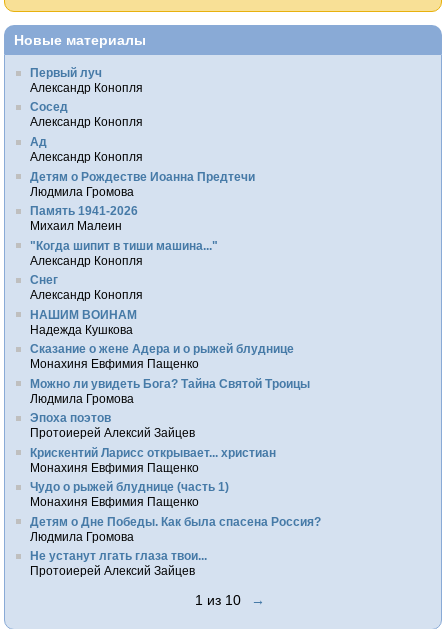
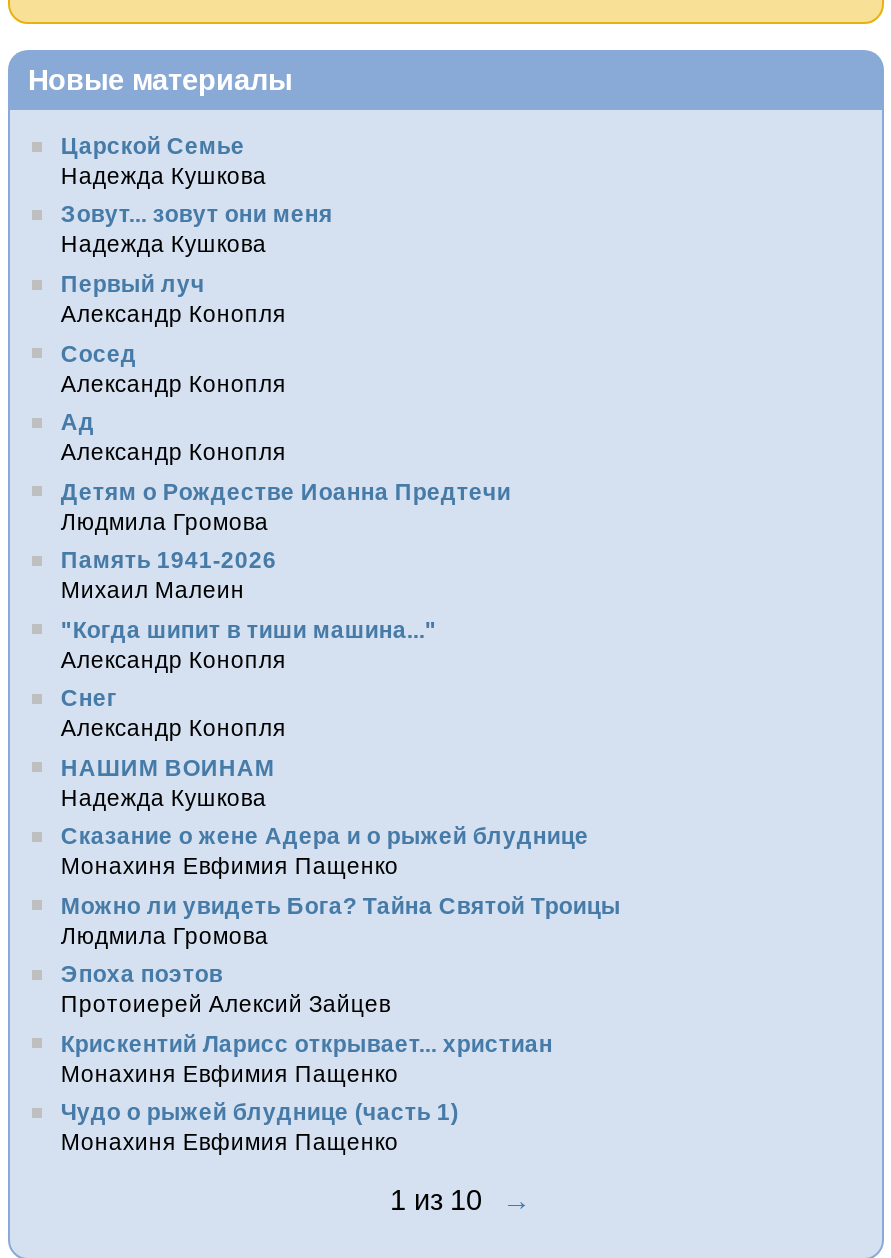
+ Царской Семье
+ Надежда Кушкова
+ Зовут... зовут они меня
+ Надежда Кушкова

moved down: Первый луч | Александр Конопля | Сосед | ... | Чудо о рыжей блуднице (часть 1) | Монахиня Евфимия Пащенко

- Детям о Дне Победы. Как была спасена Россия?
- Людмила Громова
- Не устанут лгать глаза твои...
- Протоиерей Алексий Зайцев
